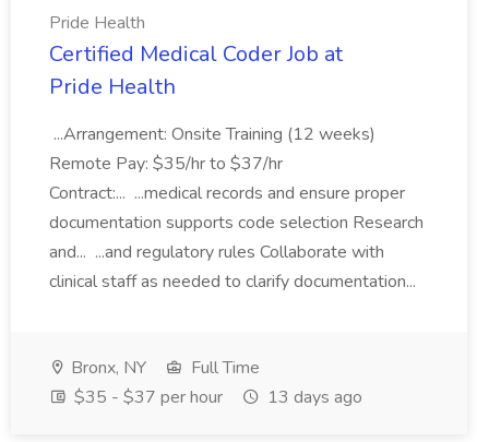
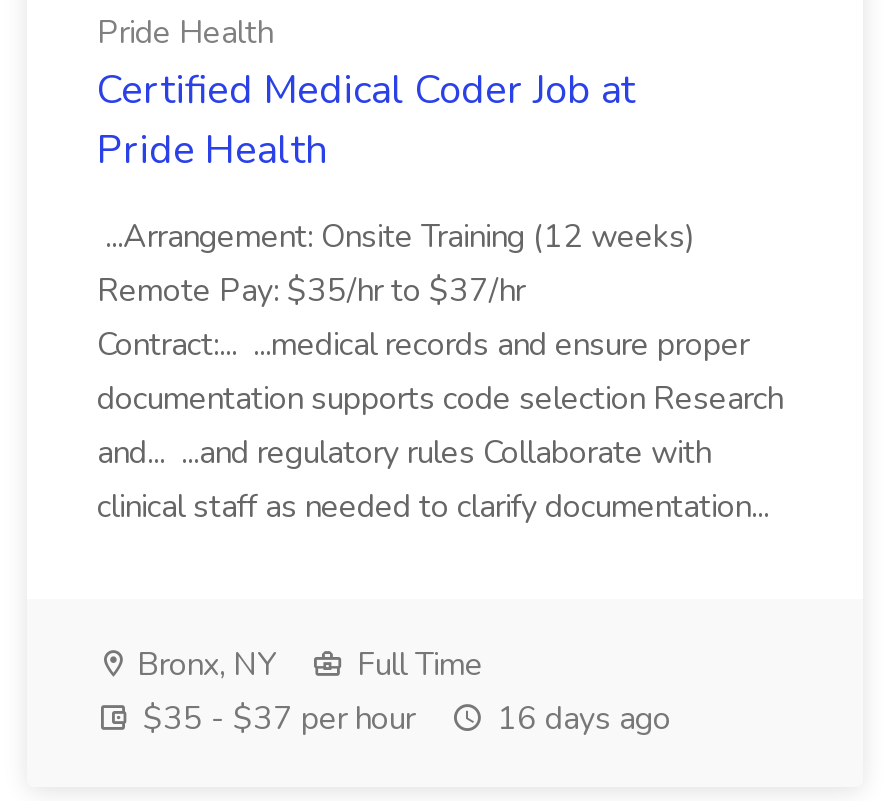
- $35 - $37 per hour 13 days ago
+ $35 - $37 per hour 16 days ago
